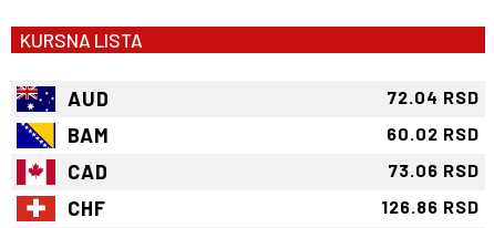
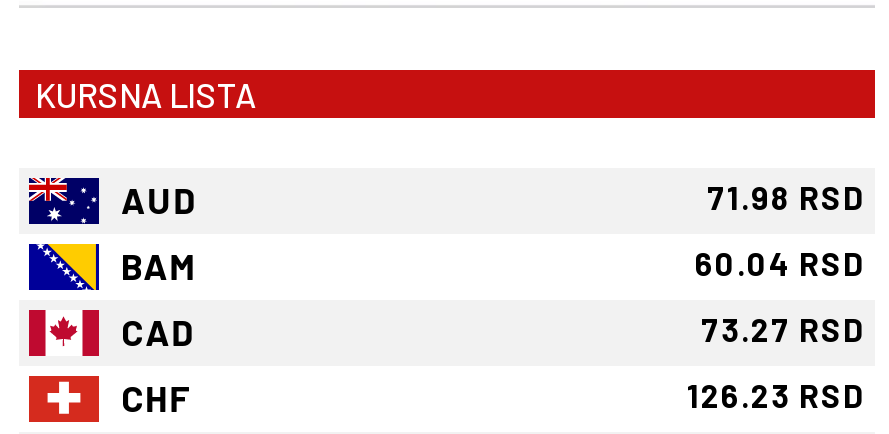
- 72.04 RSD
+ 71.98 RSD

- 60.02 RSD
+ 60.04 RSD

- 73.06 RSD
+ 73.27 RSD

- 126.86 RSD
+ 126.23 RSD
